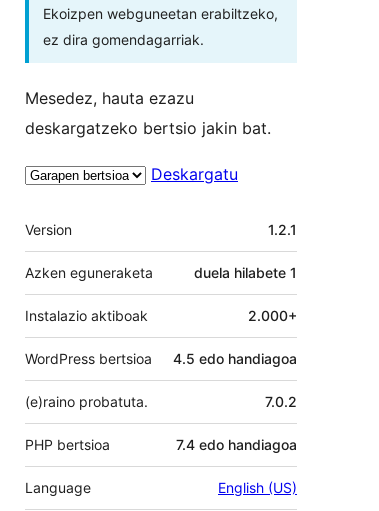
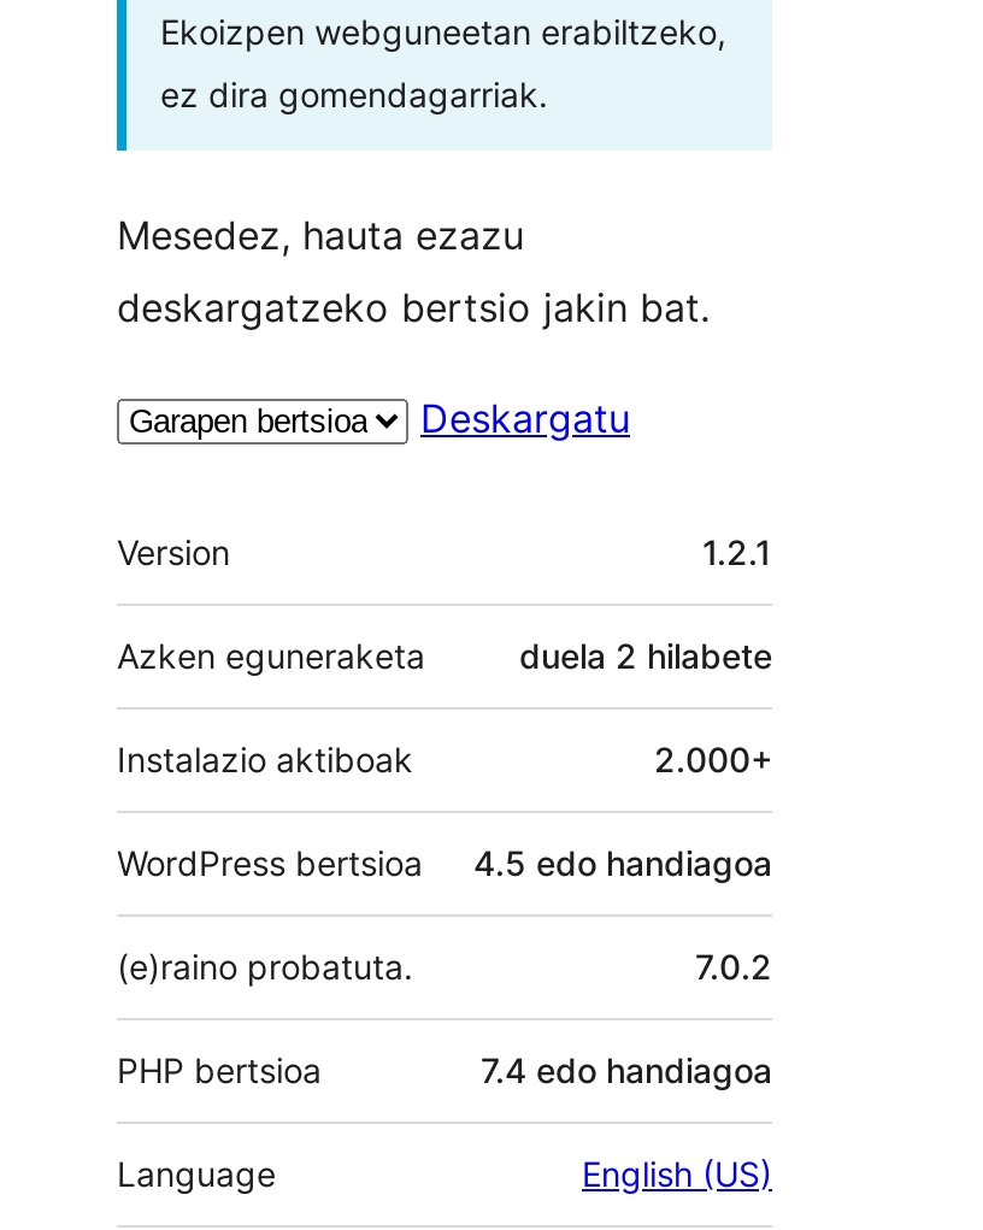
- duela hilabete 1
+ duela 2 hilabete
